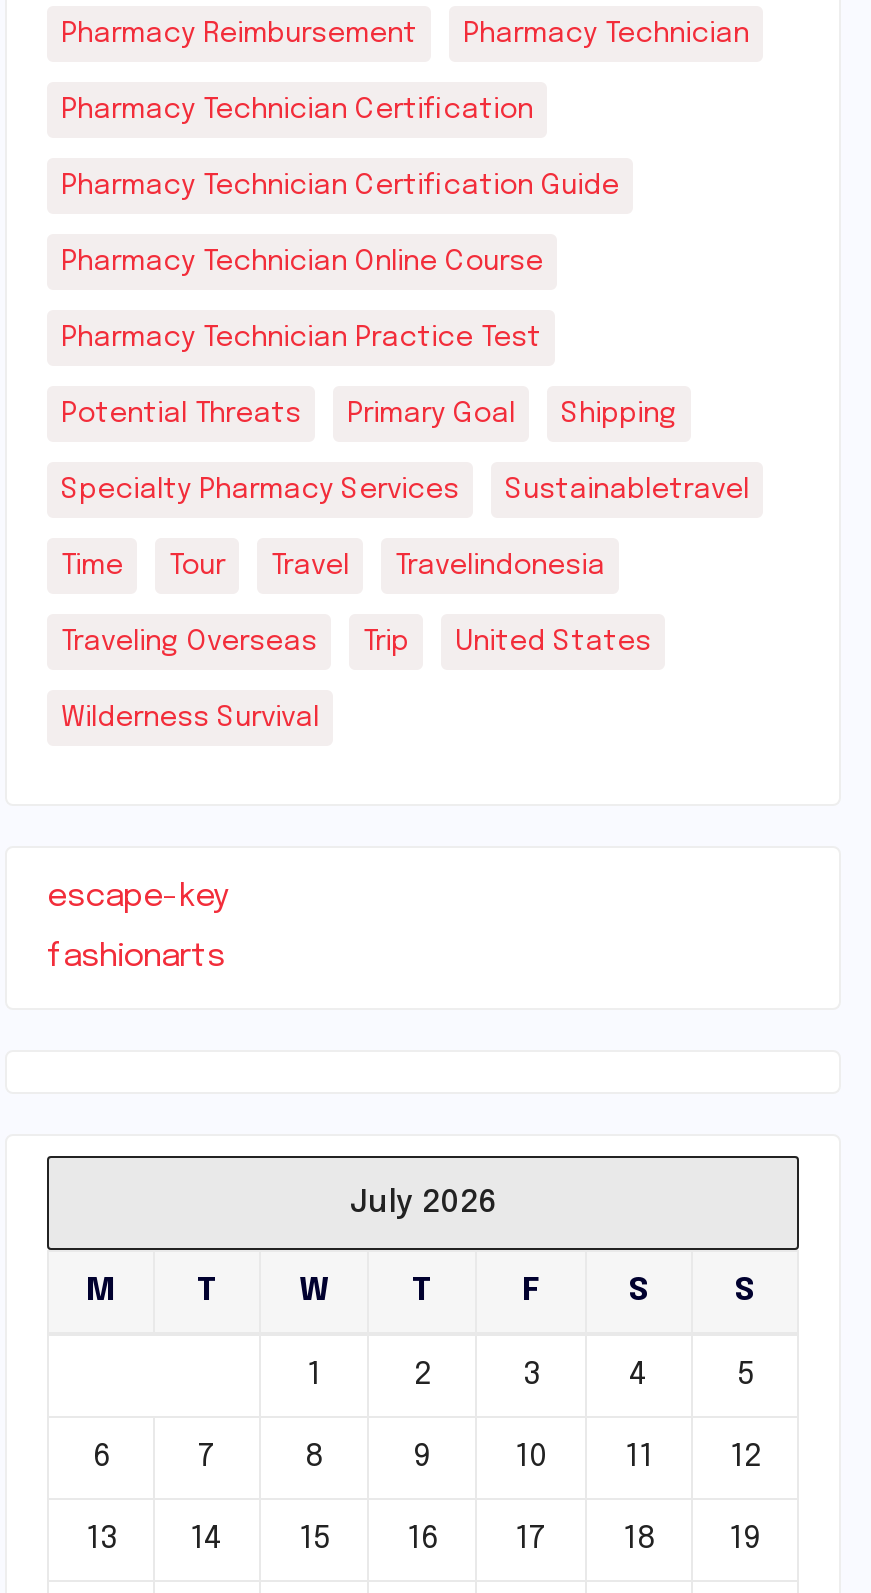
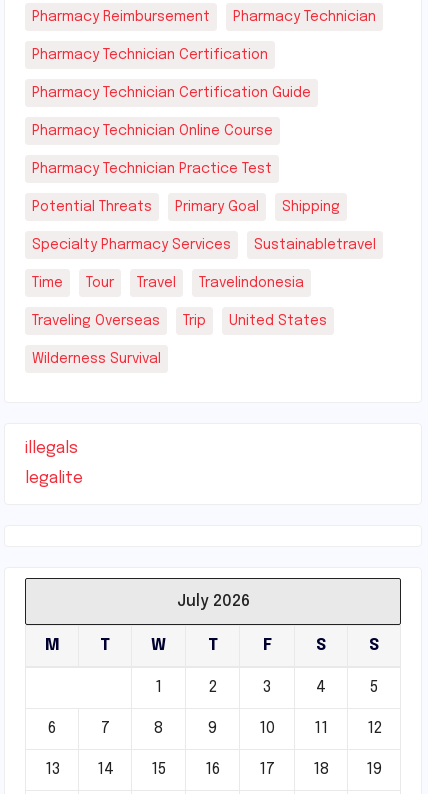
- escape-key
+ illegals

- fashionarts
+ legalite
